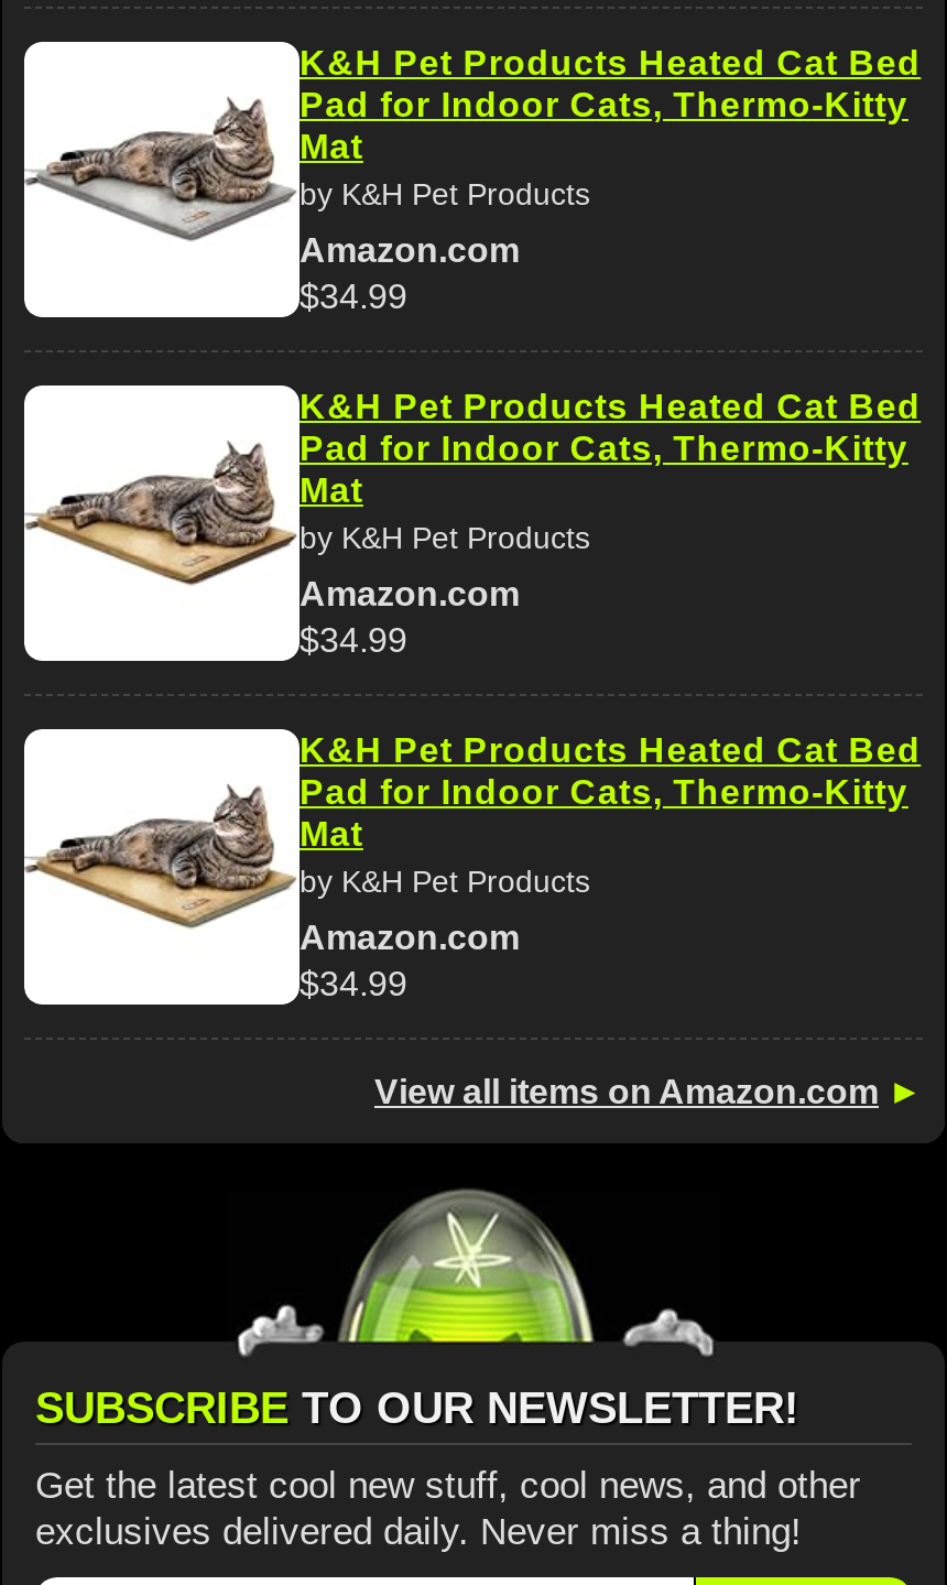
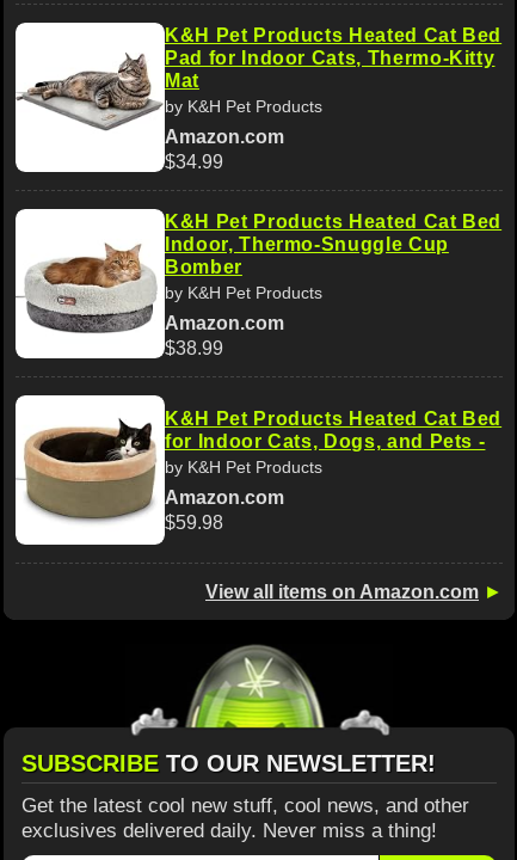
- [image]
- Pad for Indoor Cats, Thermo-Kitty
- Mat
+ [image]
+ Indoor, Thermo-Snuggle Cup
+ Bomber

- $34.99
+ $38.99

- [image]
- Pad for Indoor Cats, Thermo-Kitty
- Mat
+ [image]
+ for Indoor Cats, Dogs, and Pets -

- $34.99
+ $59.98
